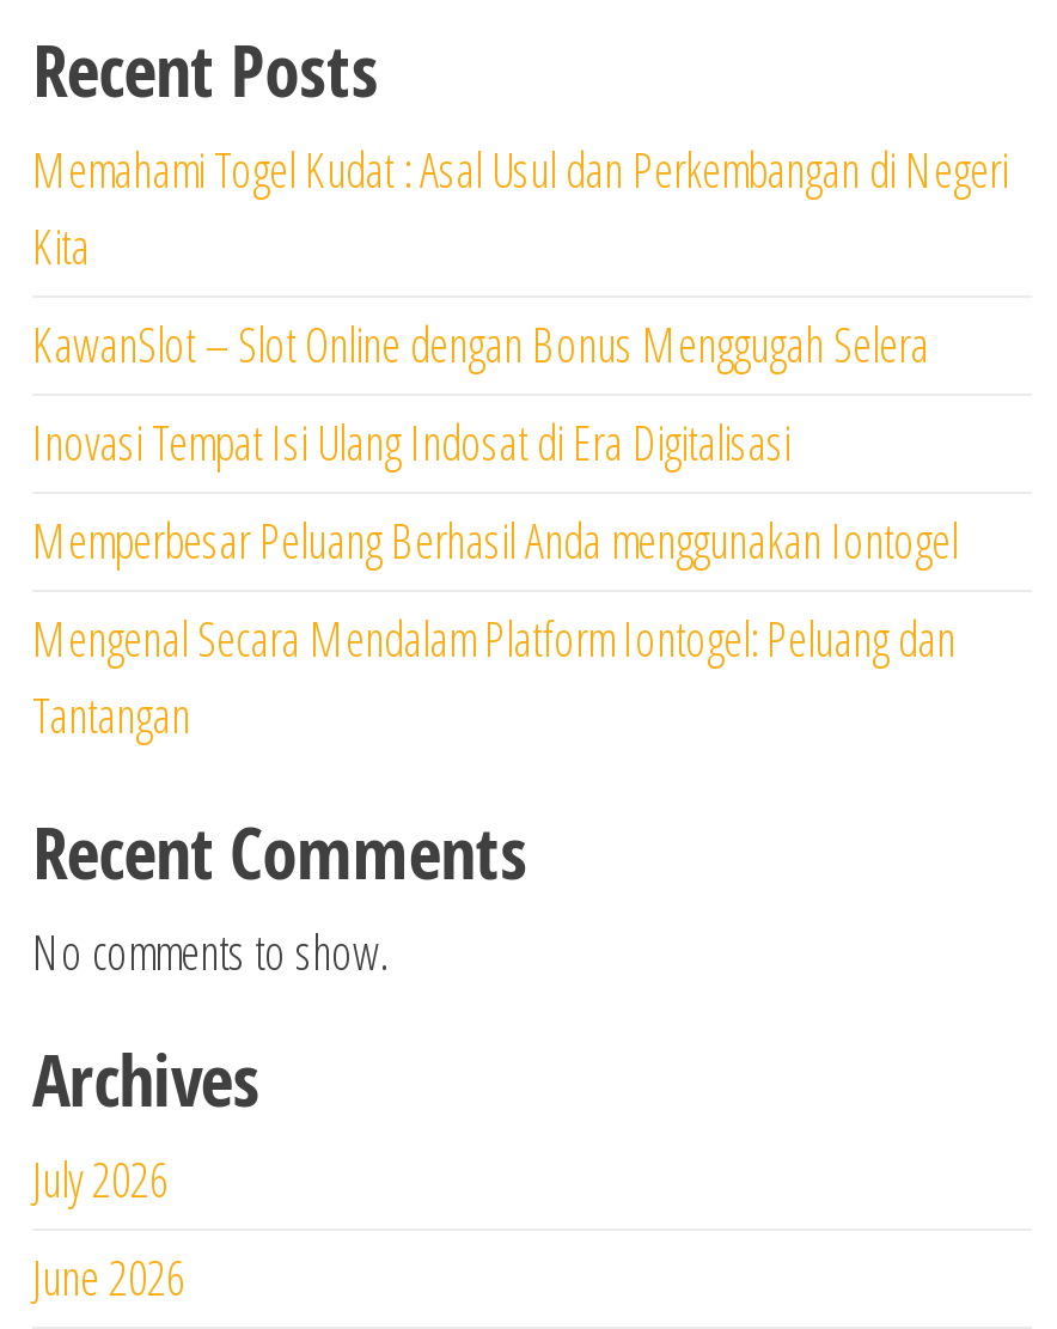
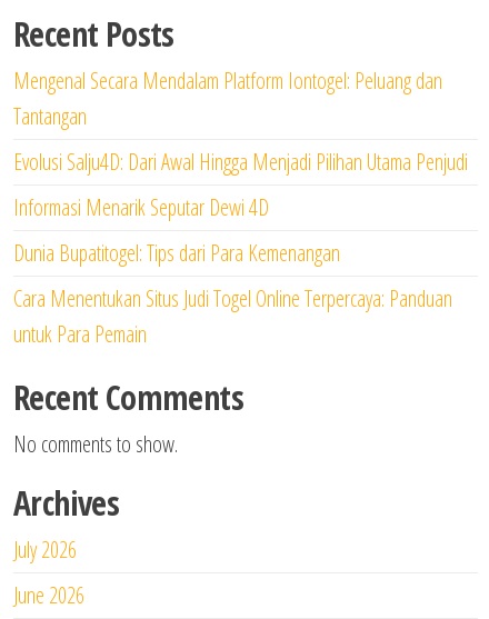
- Memahami Togel Kudat : Asal Usul dan Perkembangan di Negeri
- Kita
- KawanSlot – Slot Online dengan Bonus Menggugah Selera
- Inovasi Tempat Isi Ulang Indosat di Era Digitalisasi
- Memperbesar Peluang Berhasil Anda menggunakan Iontogel

moved up: Mengenal Secara Mendalam Platform Iontogel: Peluang dan | Tantangan

+ Evolusi Salju4D: Dari Awal Hingga Menjadi Pilihan Utama Penjudi
+ Informasi Menarik Seputar Dewi 4D
+ Dunia Bupatitogel: Tips dari Para Kemenangan
+ Cara Menentukan Situs Judi Togel Online Terpercaya: Panduan
+ untuk Para Pemain
